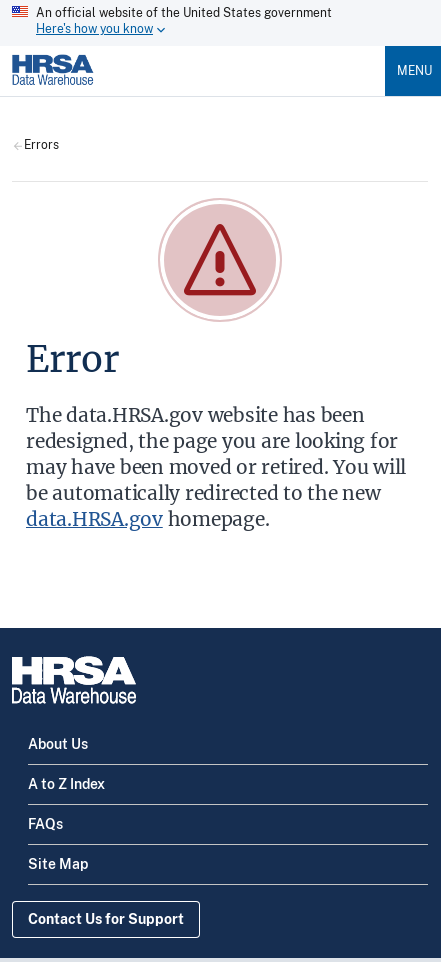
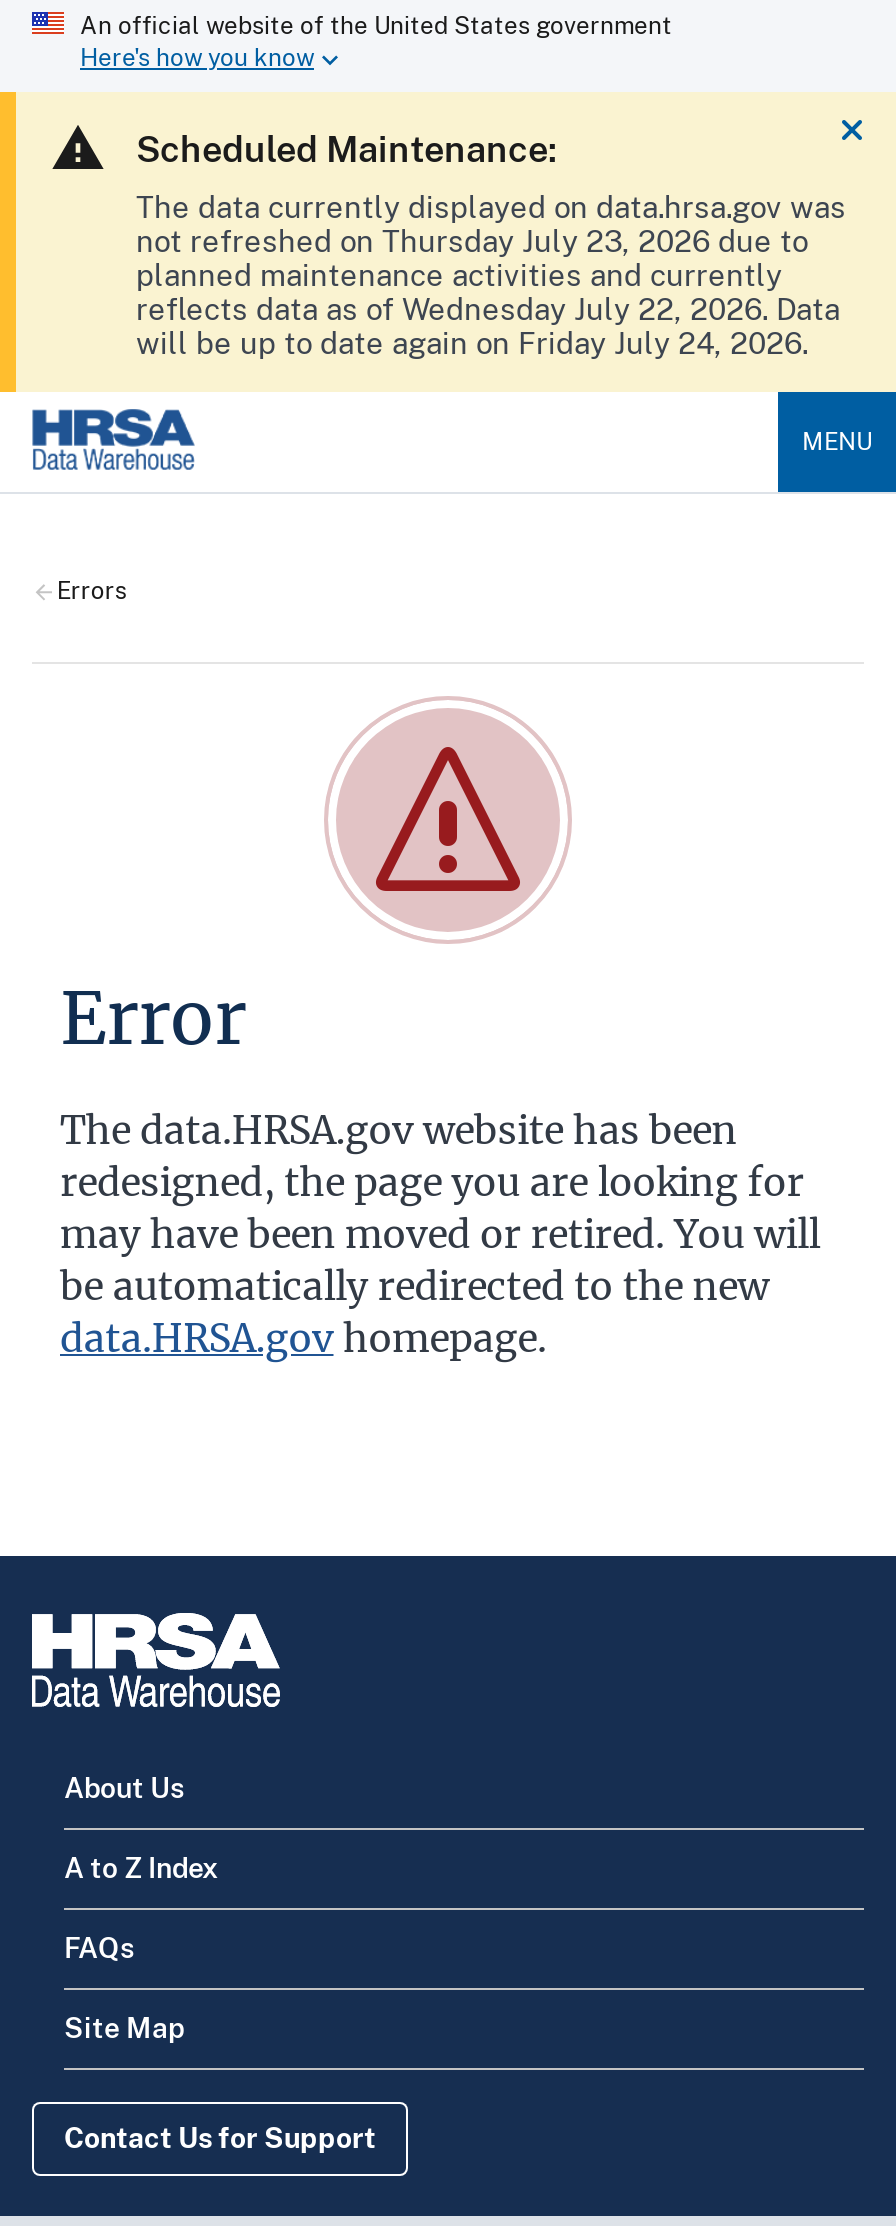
+ [image]
+ Scheduled Maintenance:
+ The data currently displayed on data.hrsa.gov was
+ not refreshed on Thursday July 23, 2026 due to
+ planned maintenance activities and currently
+ reflects data as of Wednesday July 22, 2026. Data
+ will be up to date again on Friday July 24, 2026.
